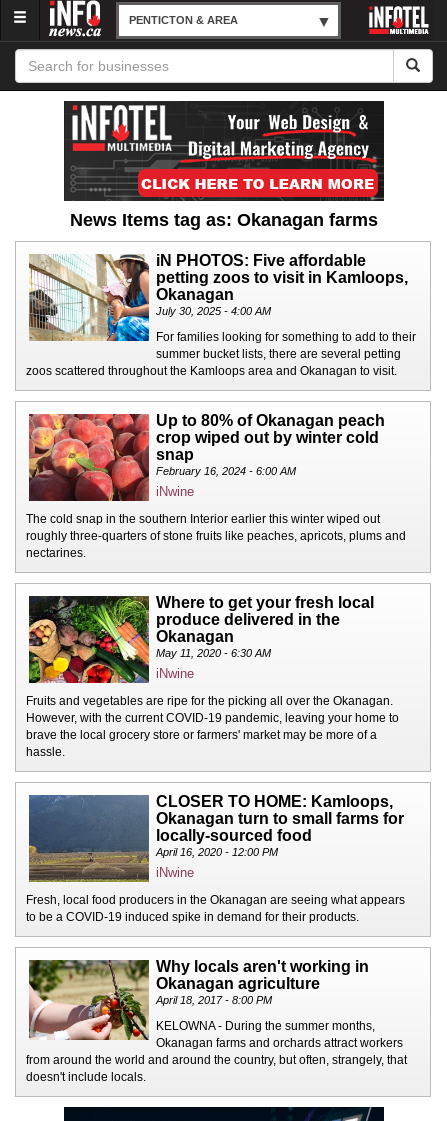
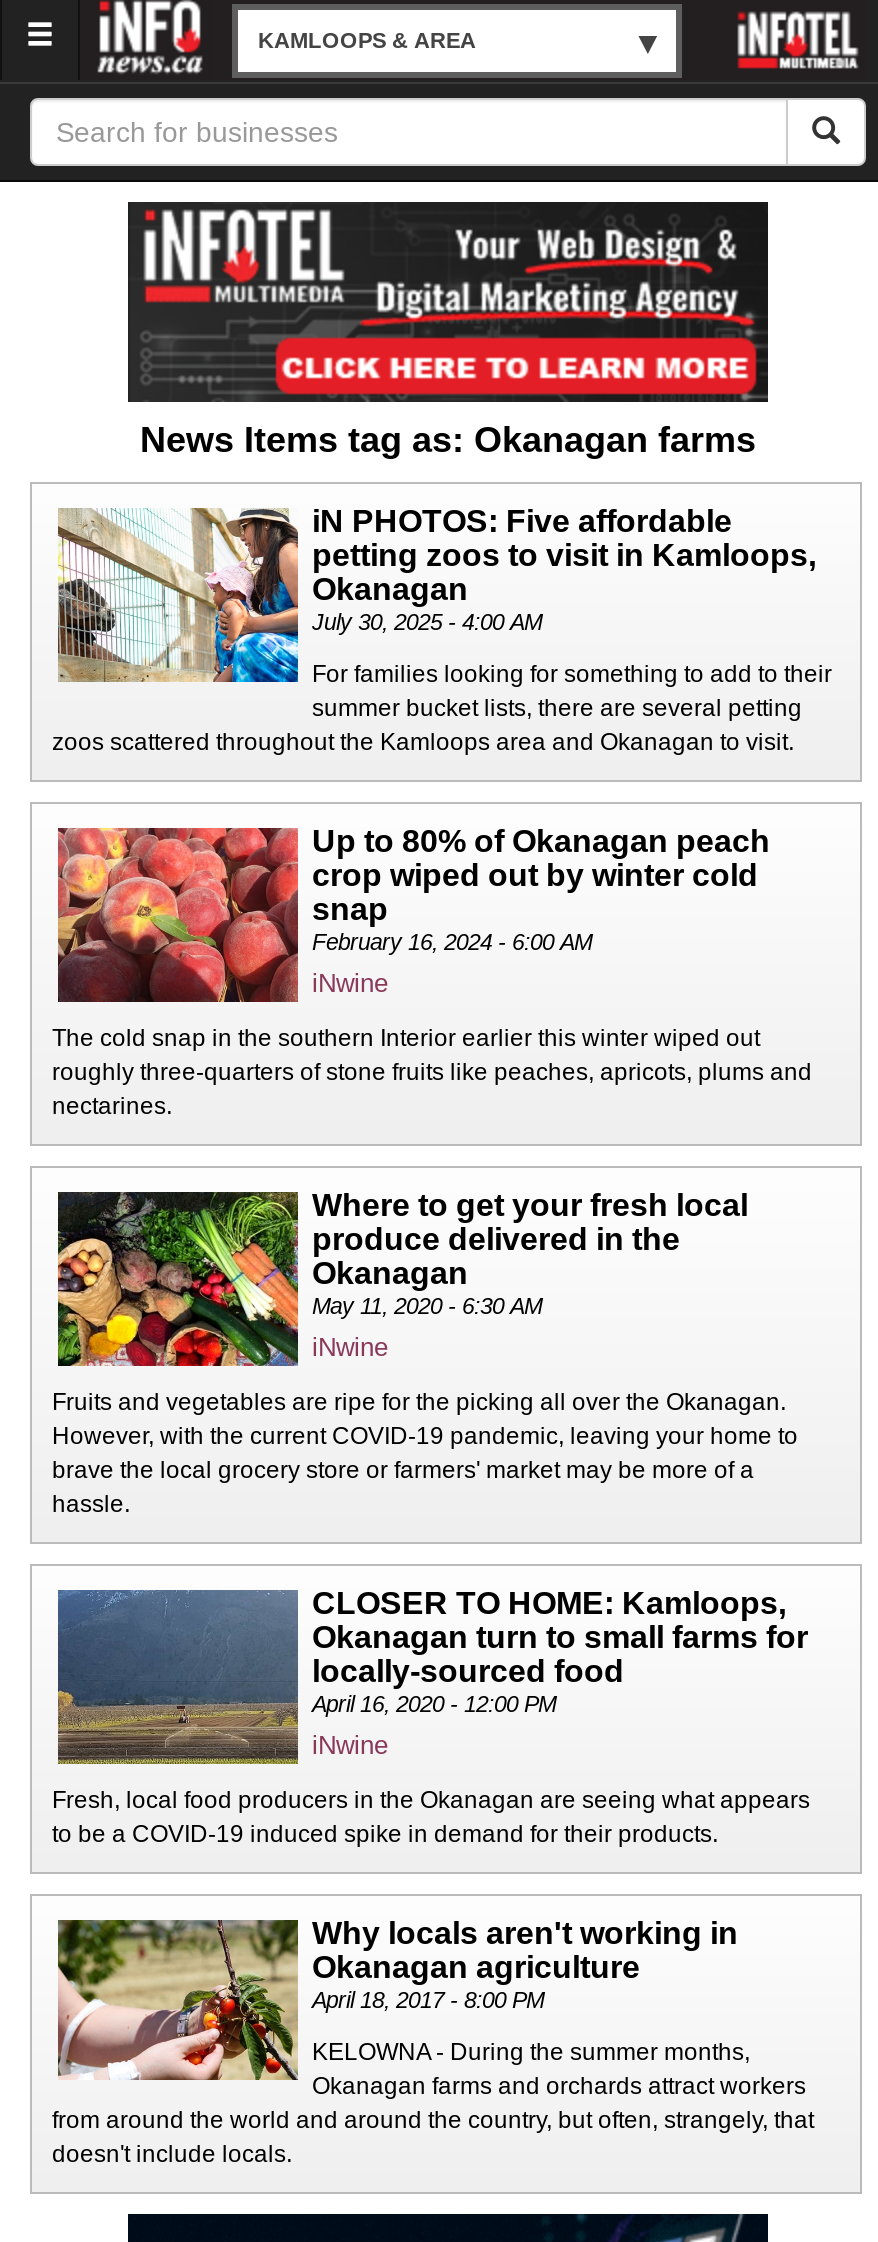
- PENTICTON & AREA
+ KAMLOOPS & AREA
